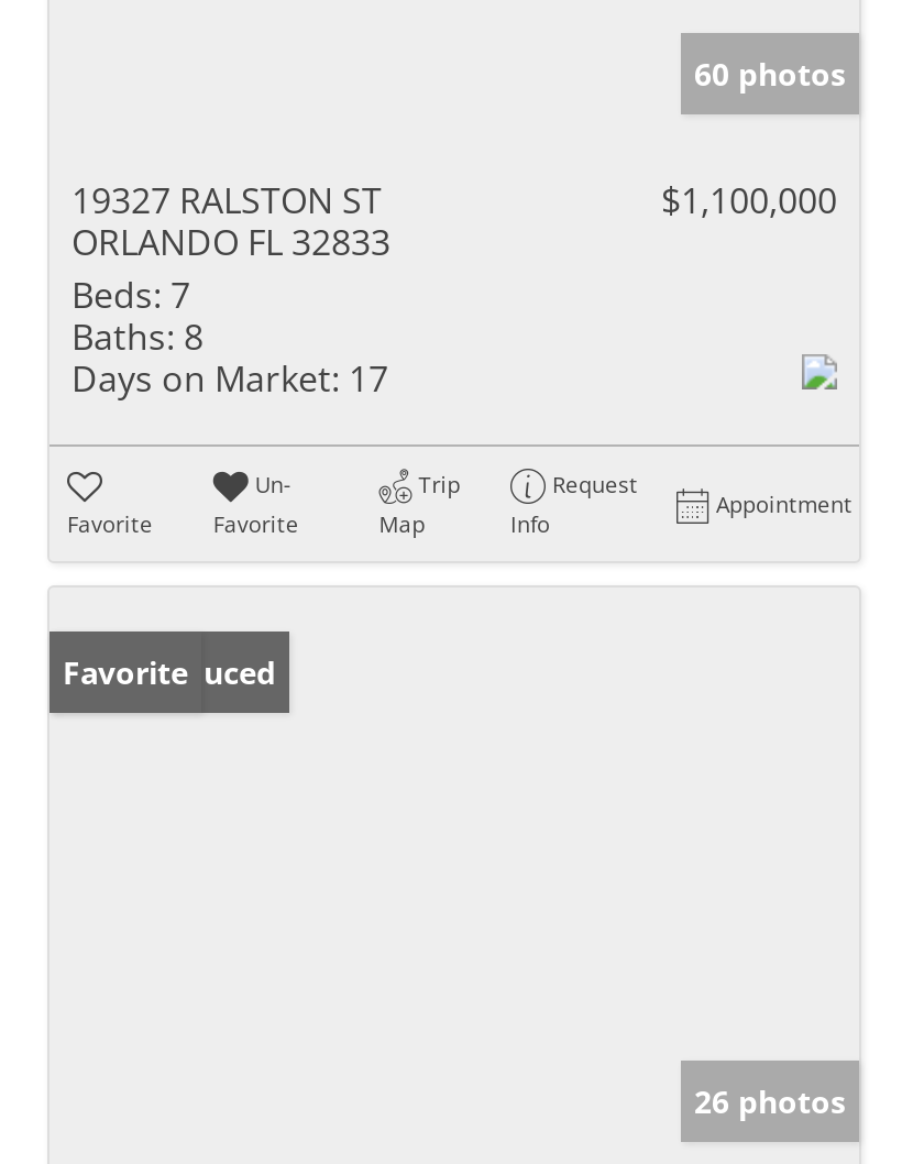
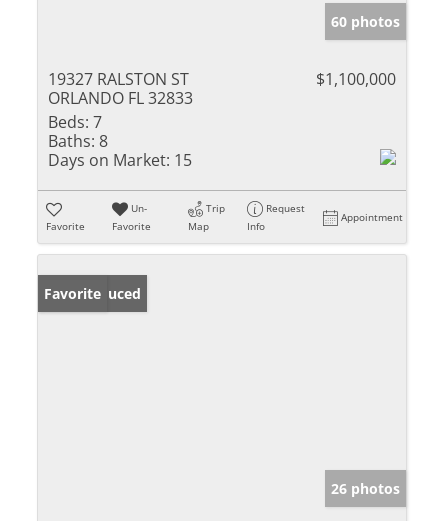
- Days on Market: 17
+ Days on Market: 15
